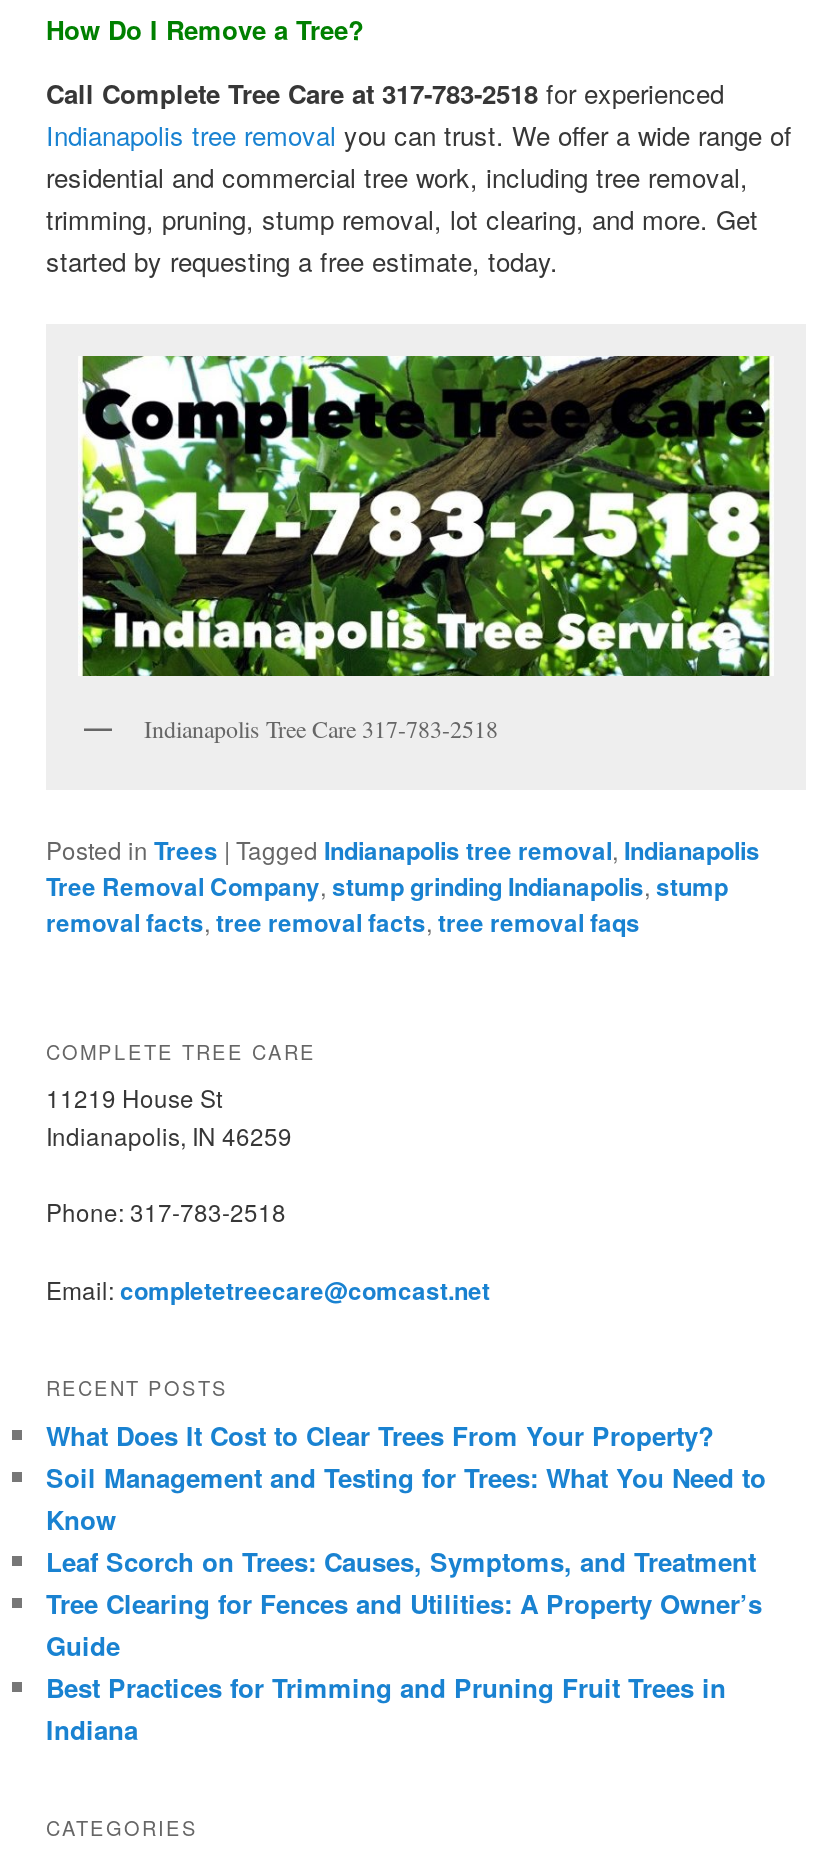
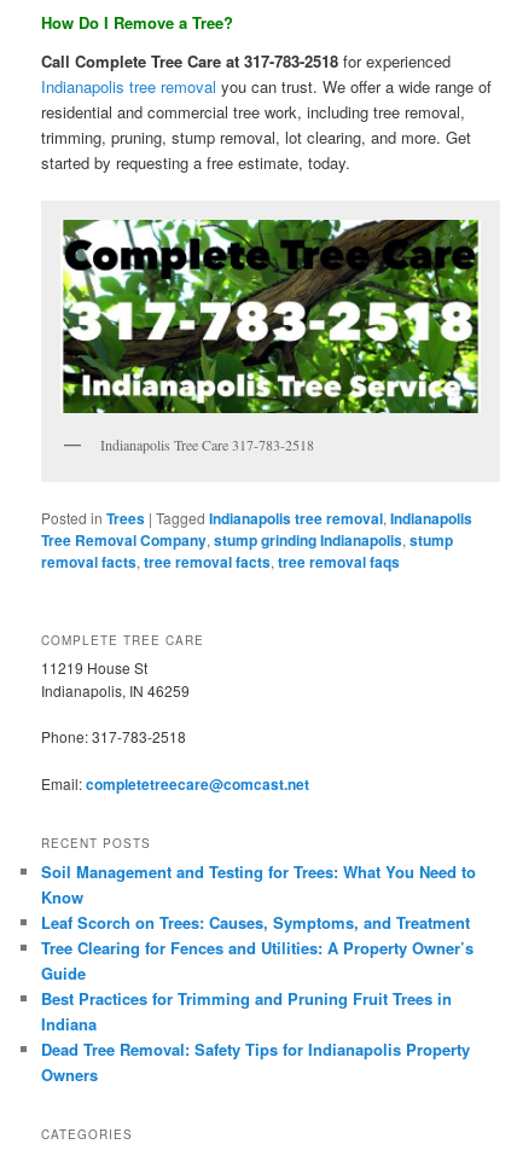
- What Does It Cost to Clear Trees From Your Property?

moved up: Soil Management and Testing for Trees: What You Need to | Know | Leaf Scorch on Trees: Causes, Symptoms, and Treatment | Tree Clearing for Fences and Utilities: A Property Owner’s | Guide | Best Practices for Trimming and Pruning Fruit Trees in | Indiana

+ Dead Tree Removal: Safety Tips for Indianapolis Property
+ Owners
